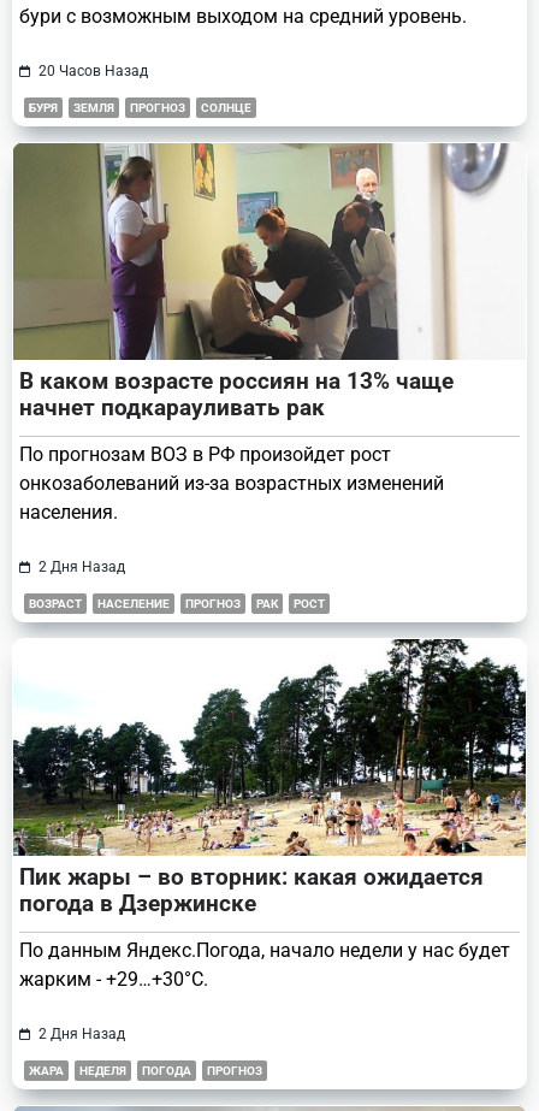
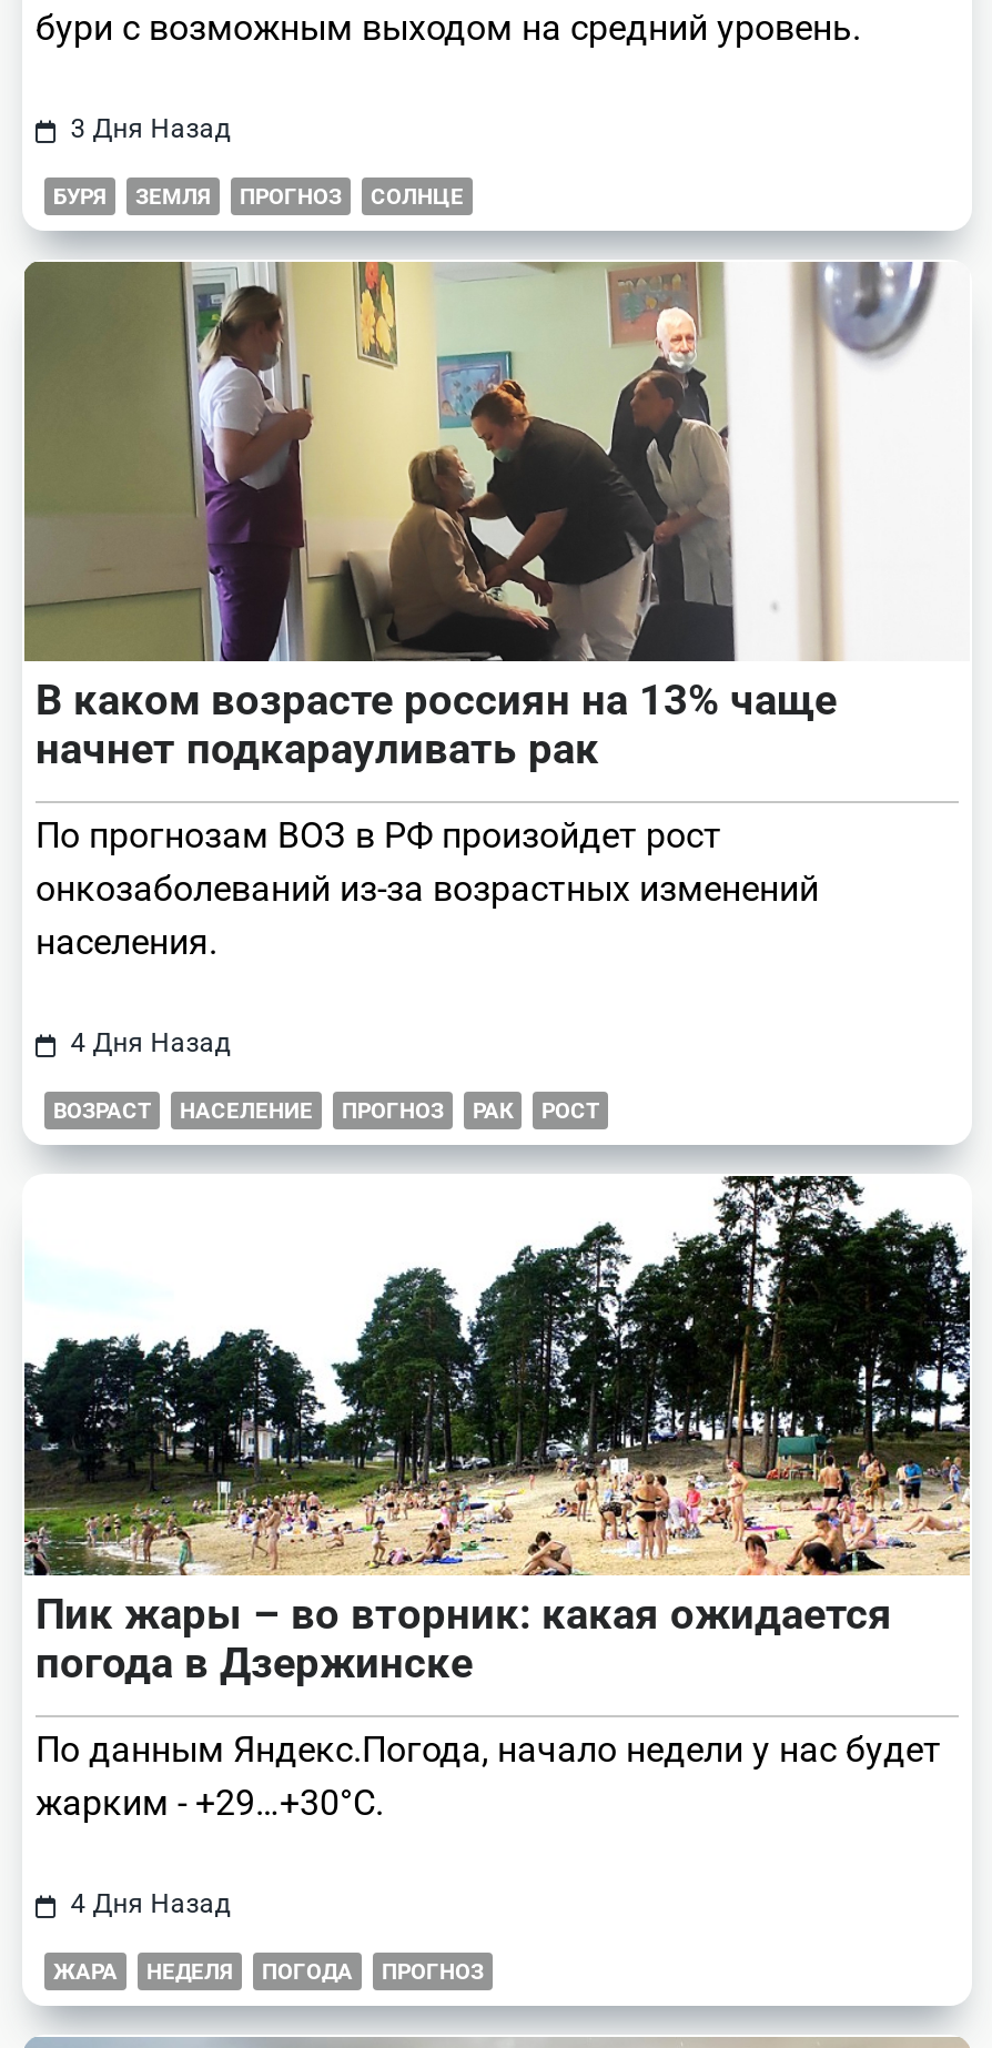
- 20 Часов Назад
+ 3 Дня Назад

- 2 Дня Назад
+ 4 Дня Назад

- 2 Дня Назад
+ 4 Дня Назад
